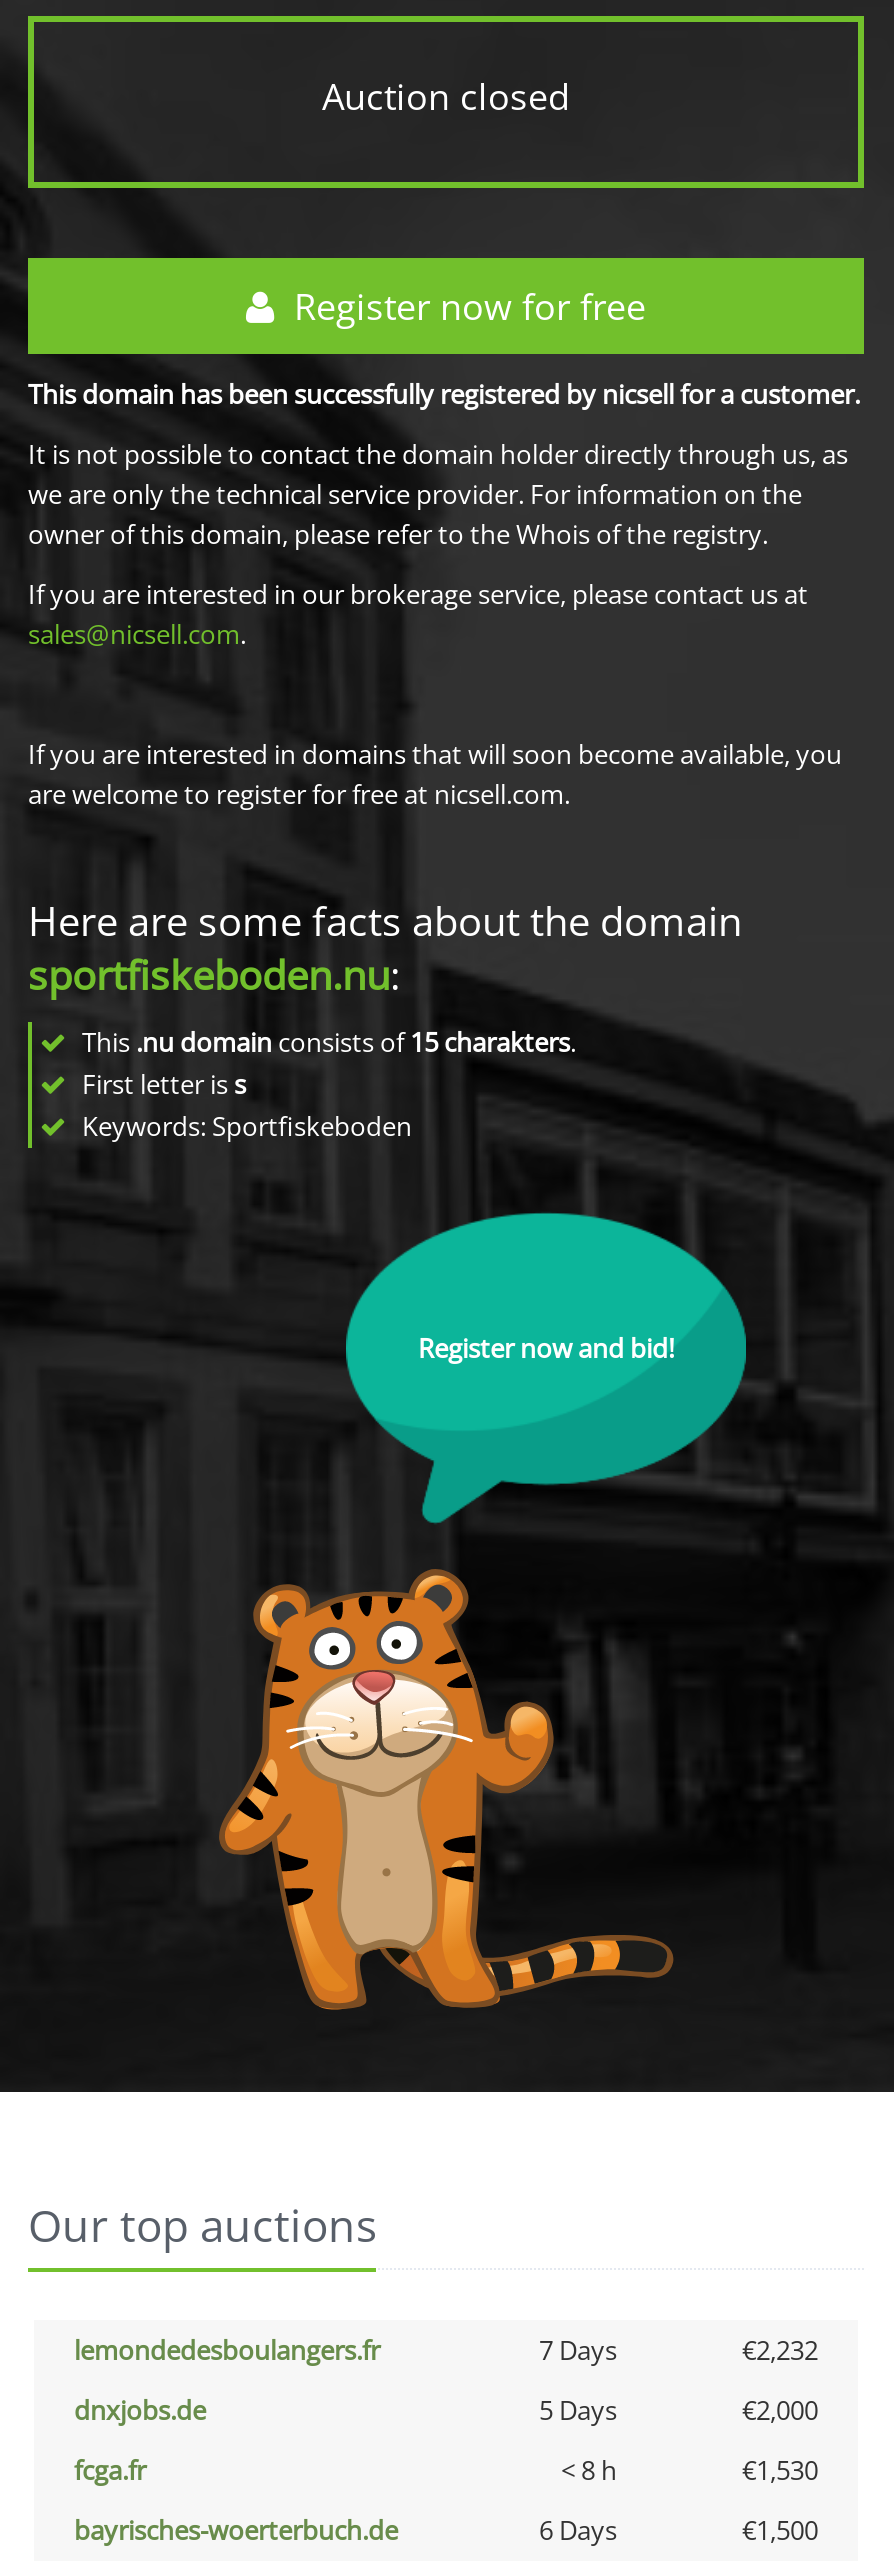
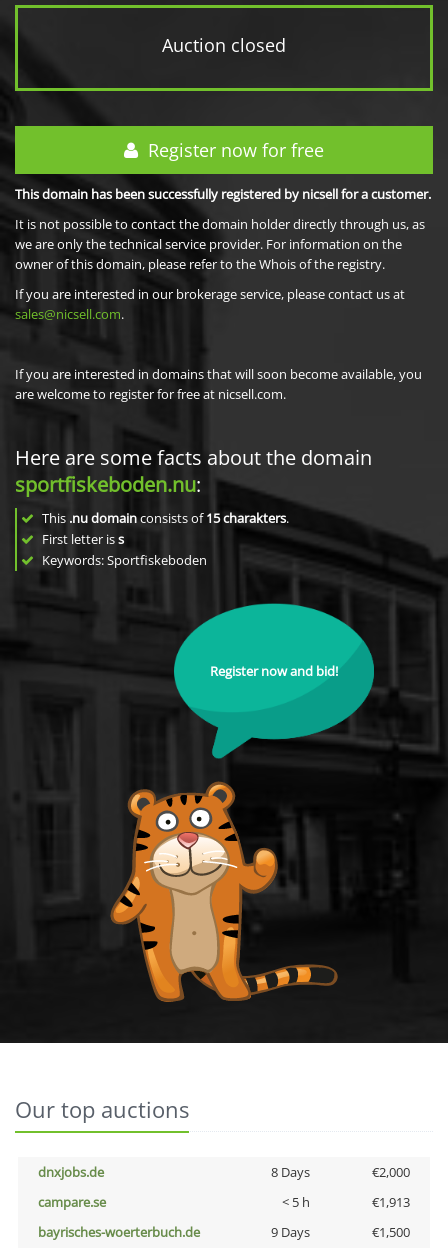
- lemondedesboulangers.fr
- 7 Days
- €2,232

- 5 Days
+ 8 Days

- fcga.fr
- < 8 h
- €1,530
+ campare.se
+ < 5 h
+ €1,913

- 6 Days
+ 9 Days
